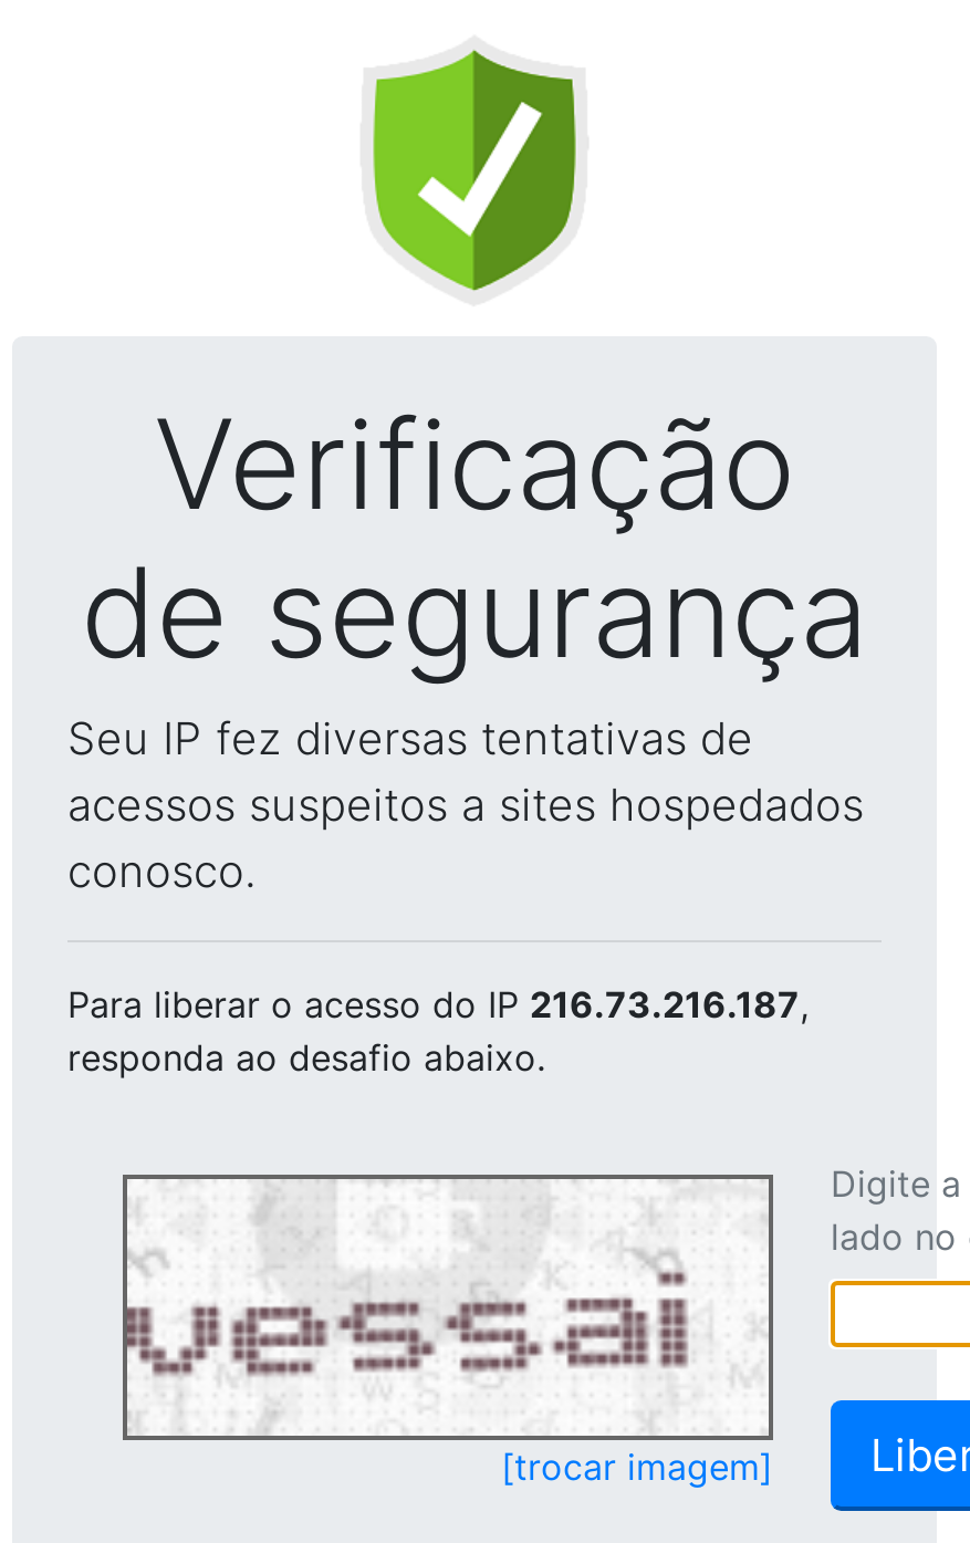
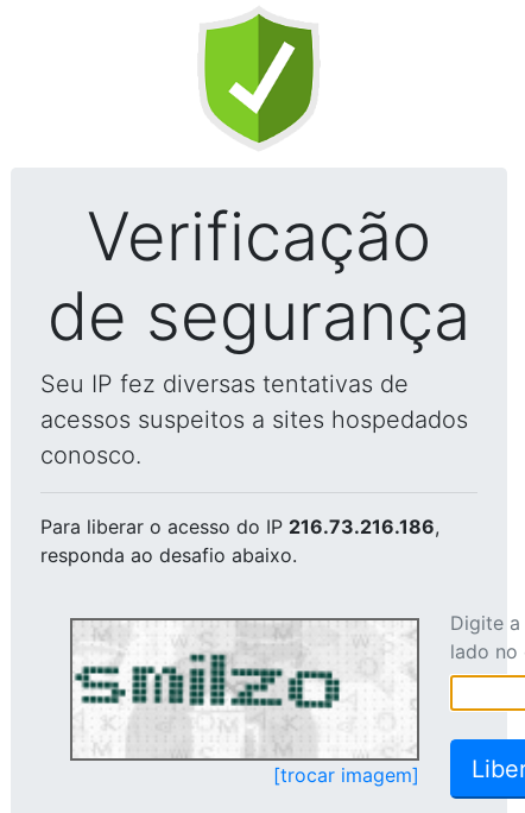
- Para liberar o acesso do IP 216.73.216.187,
+ Para liberar o acesso do IP 216.73.216.186,

- [image]
+ [image]
